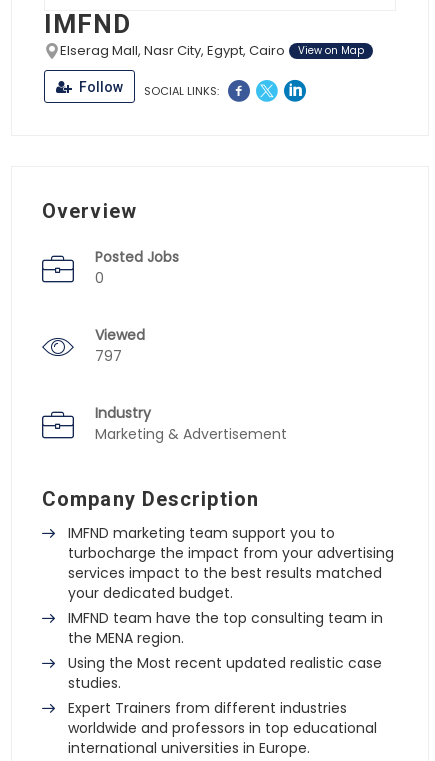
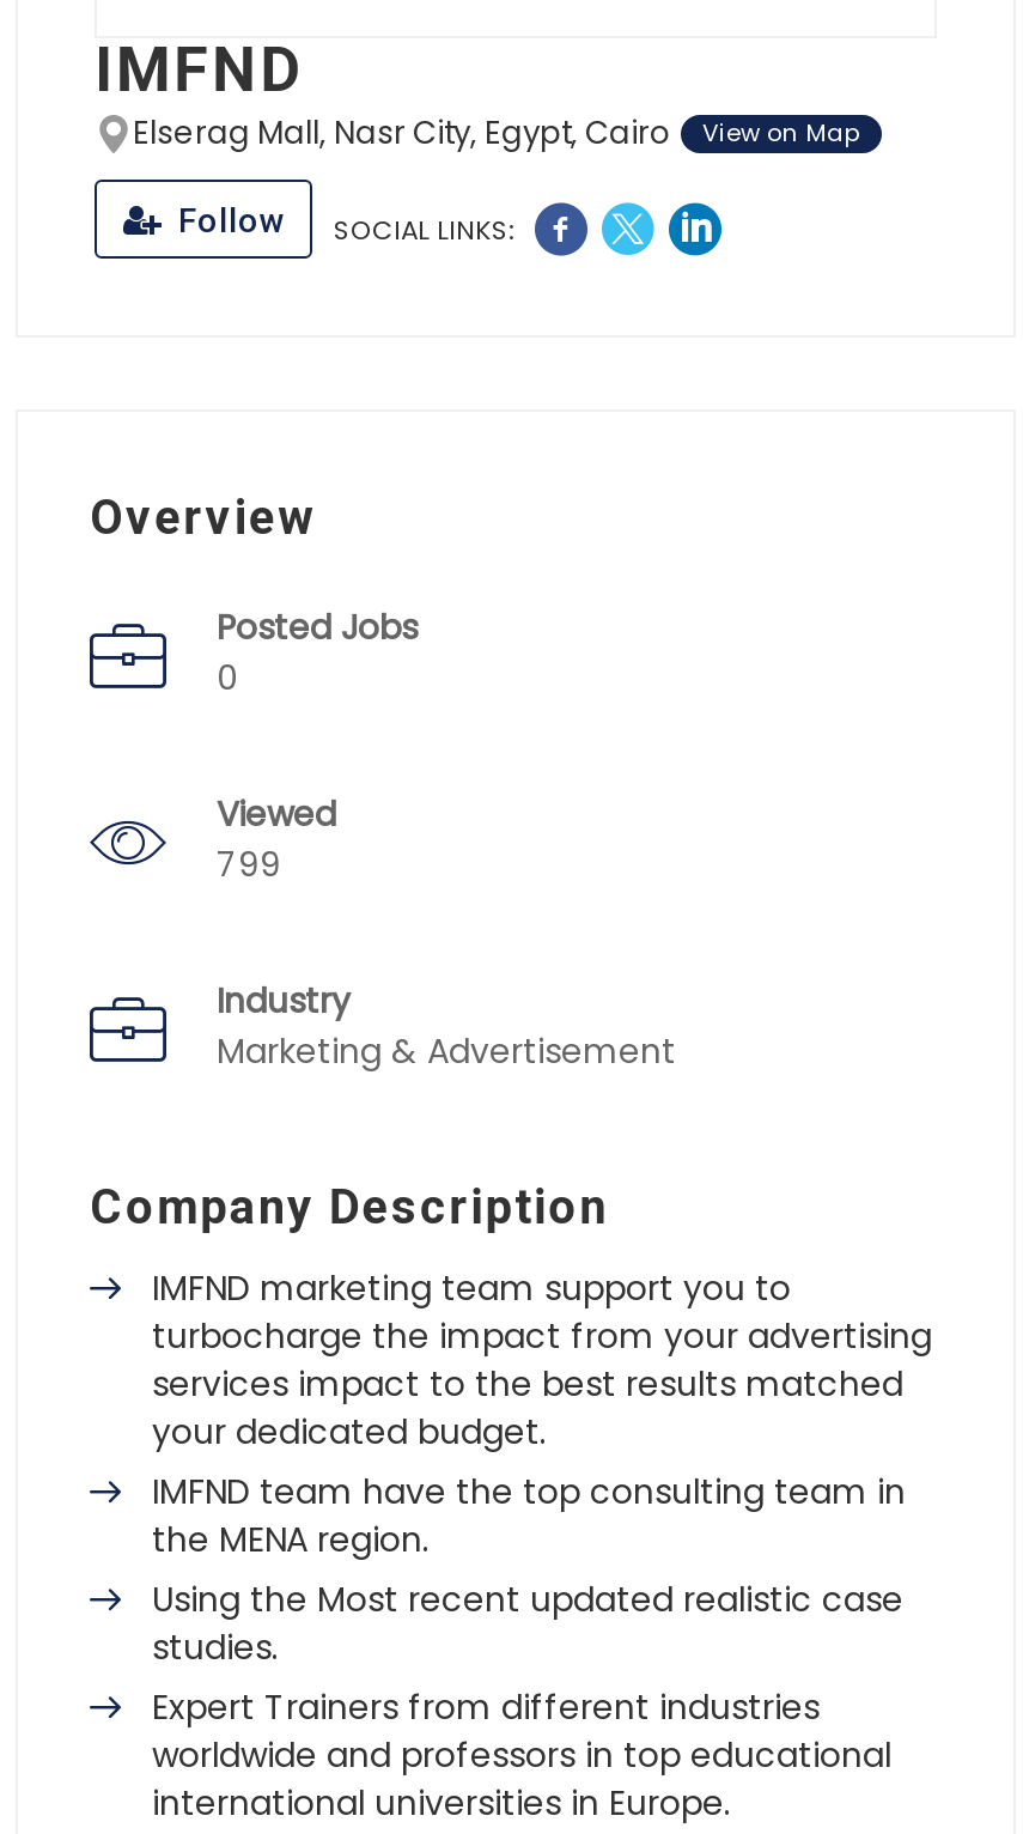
- 797
+ 799
